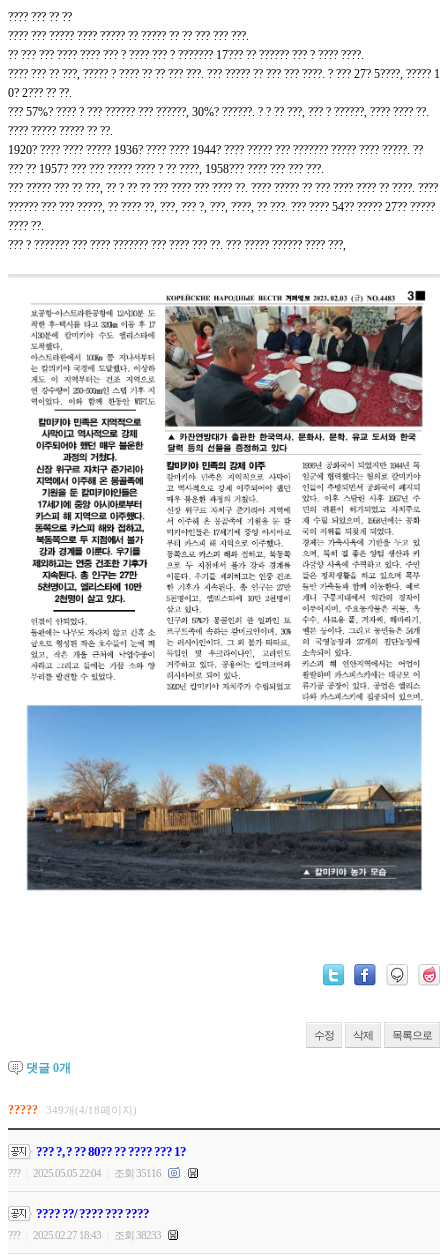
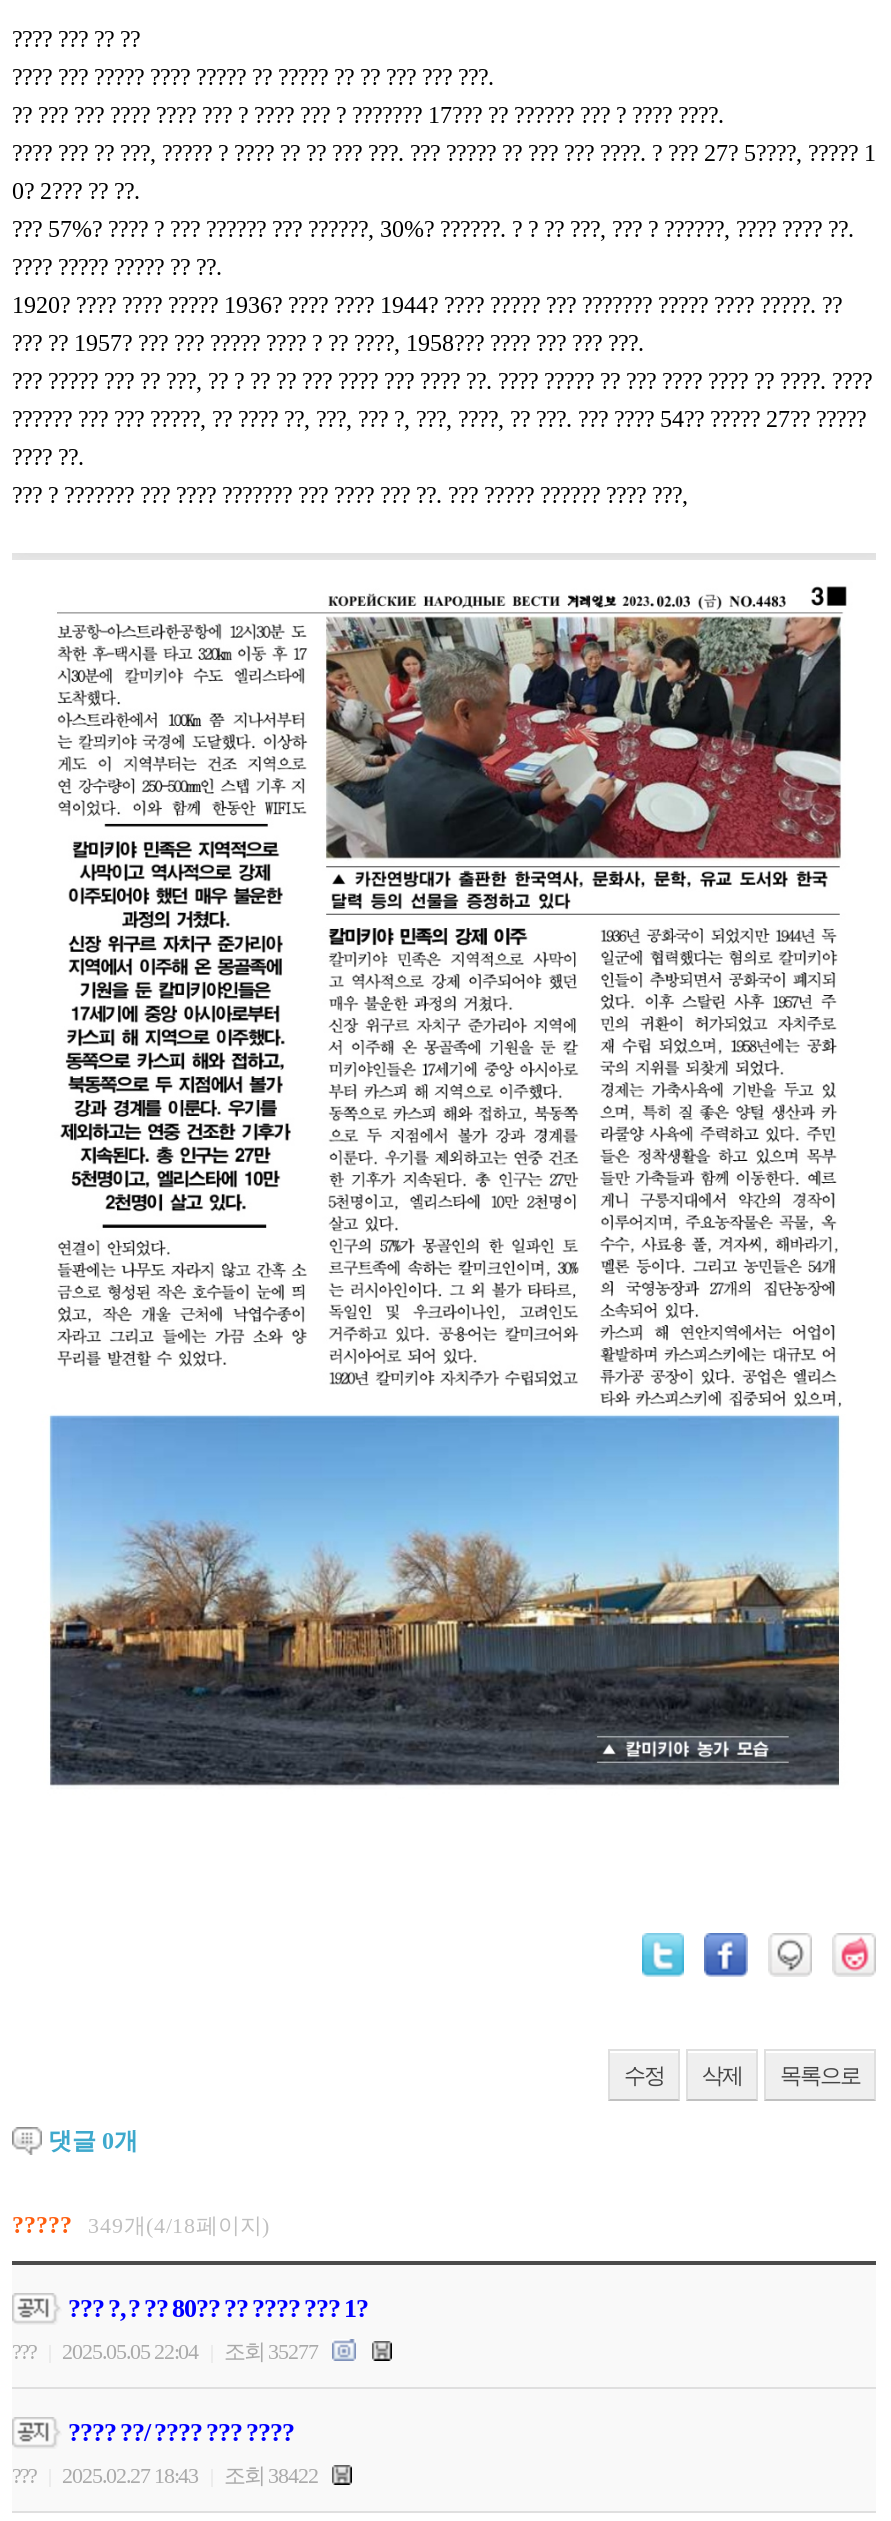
- 조회 35116
+ 조회 35277

- 조회 38233
+ 조회 38422
